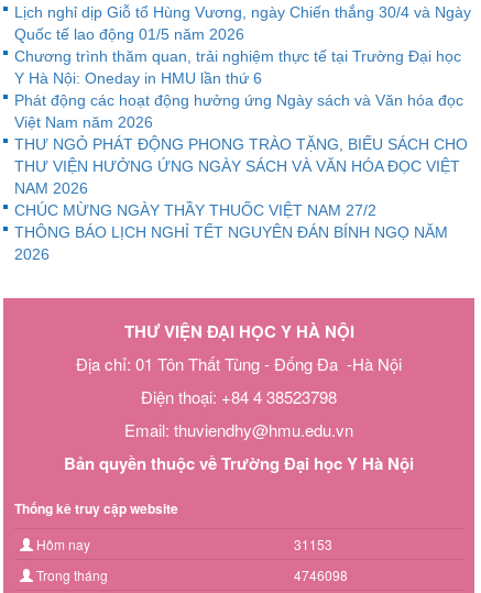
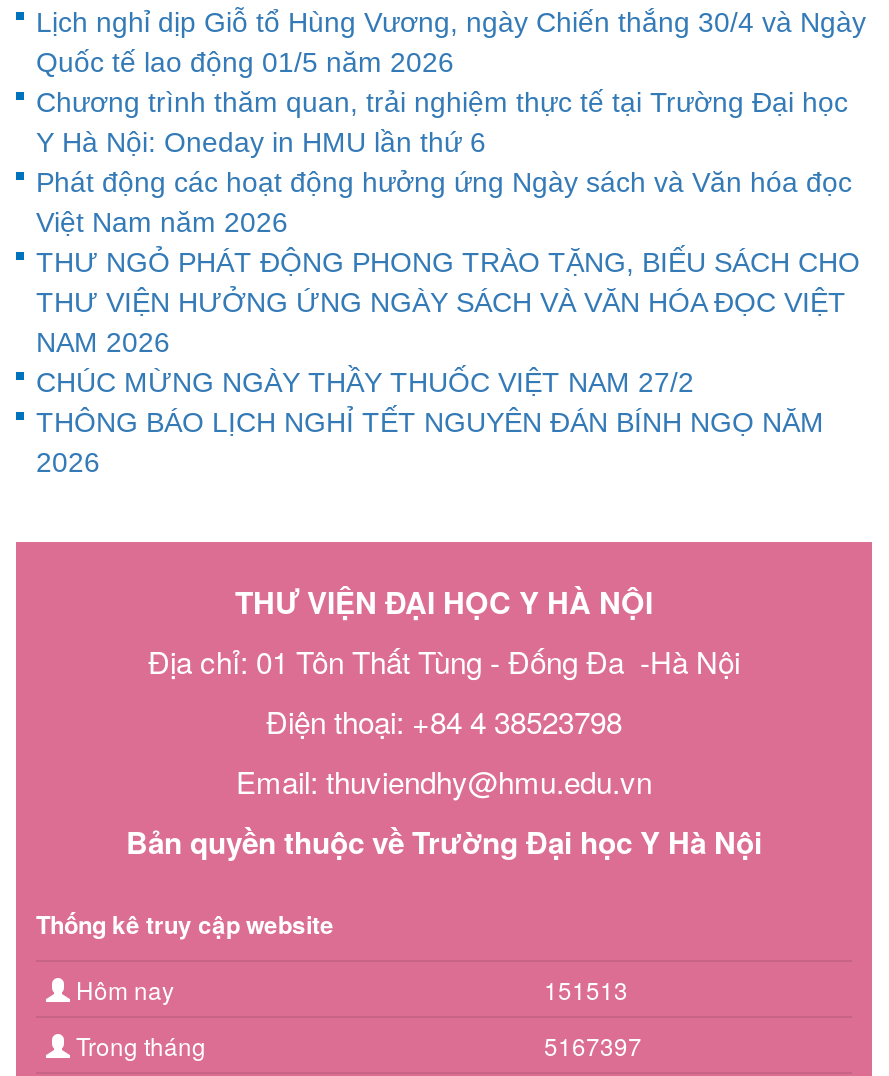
- 31153
+ 151513

- 4746098
+ 5167397
